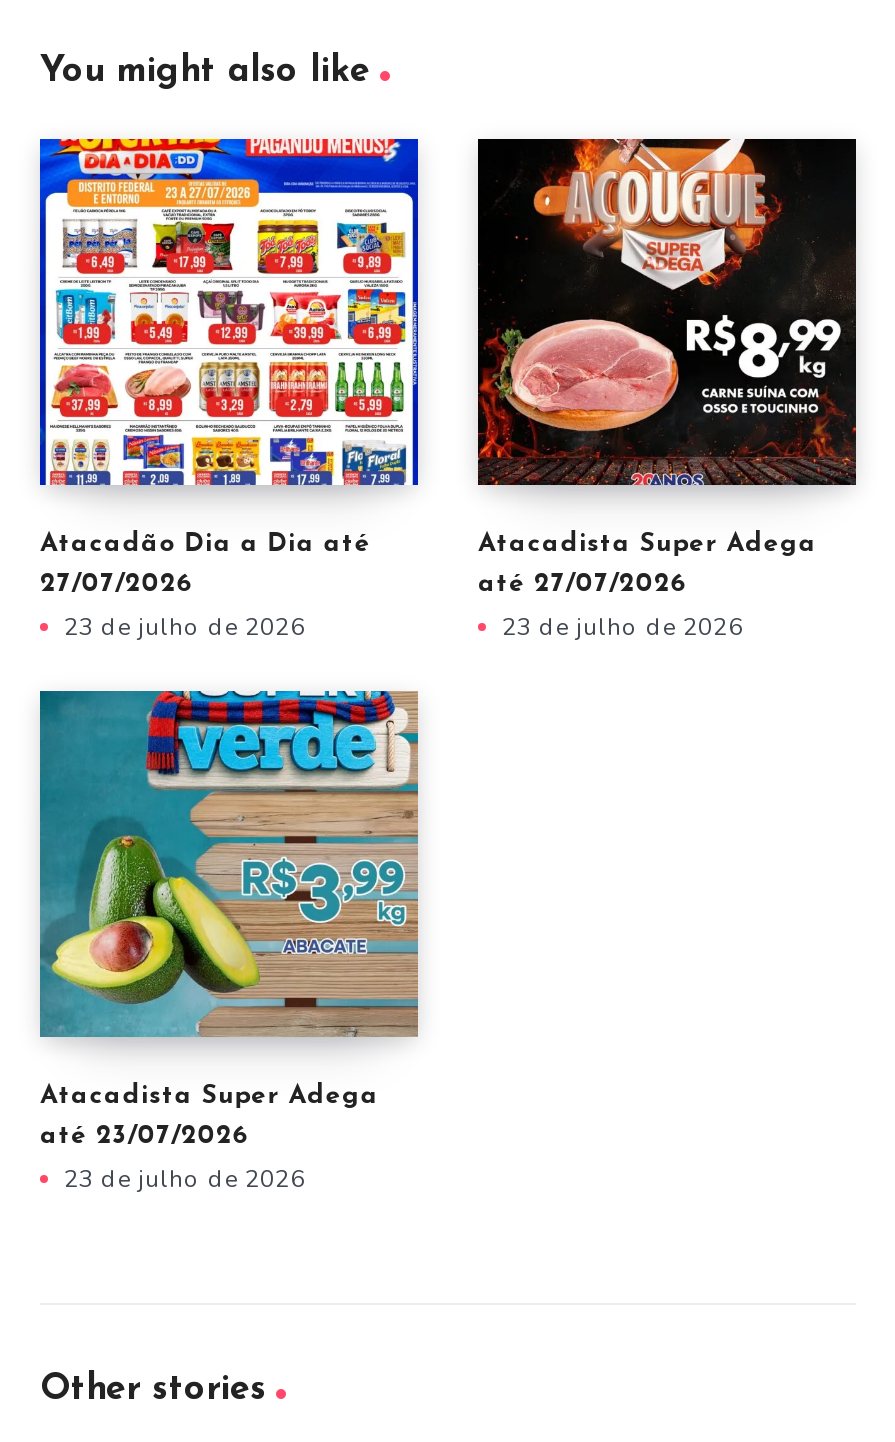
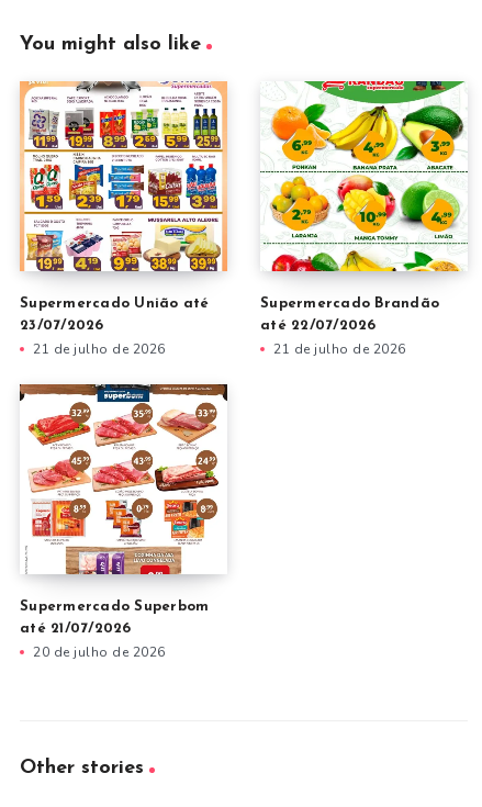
- [image]
- Atacadão Dia a Dia até
+ [image]
+ Supermercado União até

- [image]
- Atacadista Super Adega
+ [image]
+ Supermercado Brandão

- 27/07/2026
- 23 de julho de 2026
+ 23/07/2026
+ 21 de julho de 2026

- até 27/07/2026
- 23 de julho de 2026
+ até 22/07/2026
+ 21 de julho de 2026

- [image]
- Atacadista Super Adega
+ [image]
+ Supermercado Superbom

- até 23/07/2026
- 23 de julho de 2026
+ até 21/07/2026
+ 20 de julho de 2026
